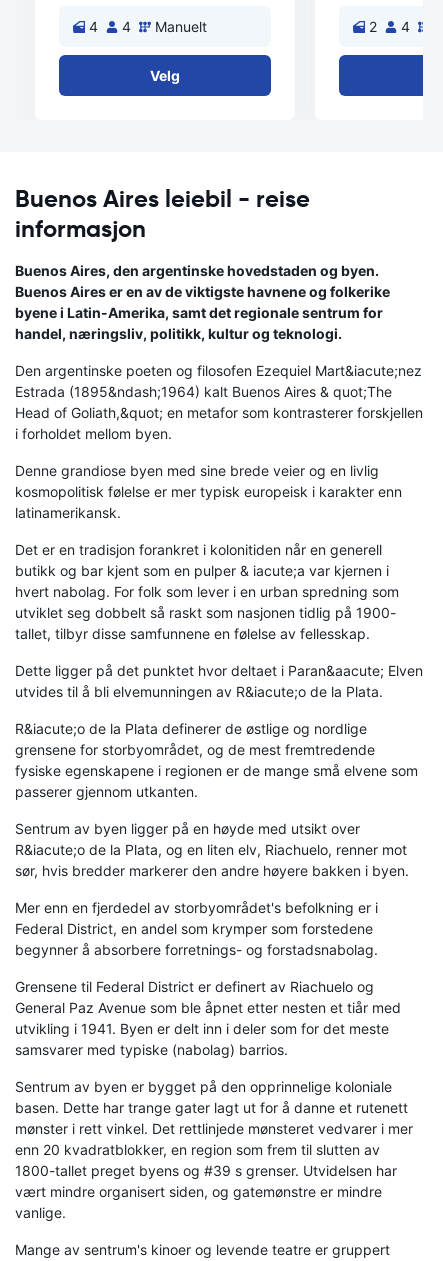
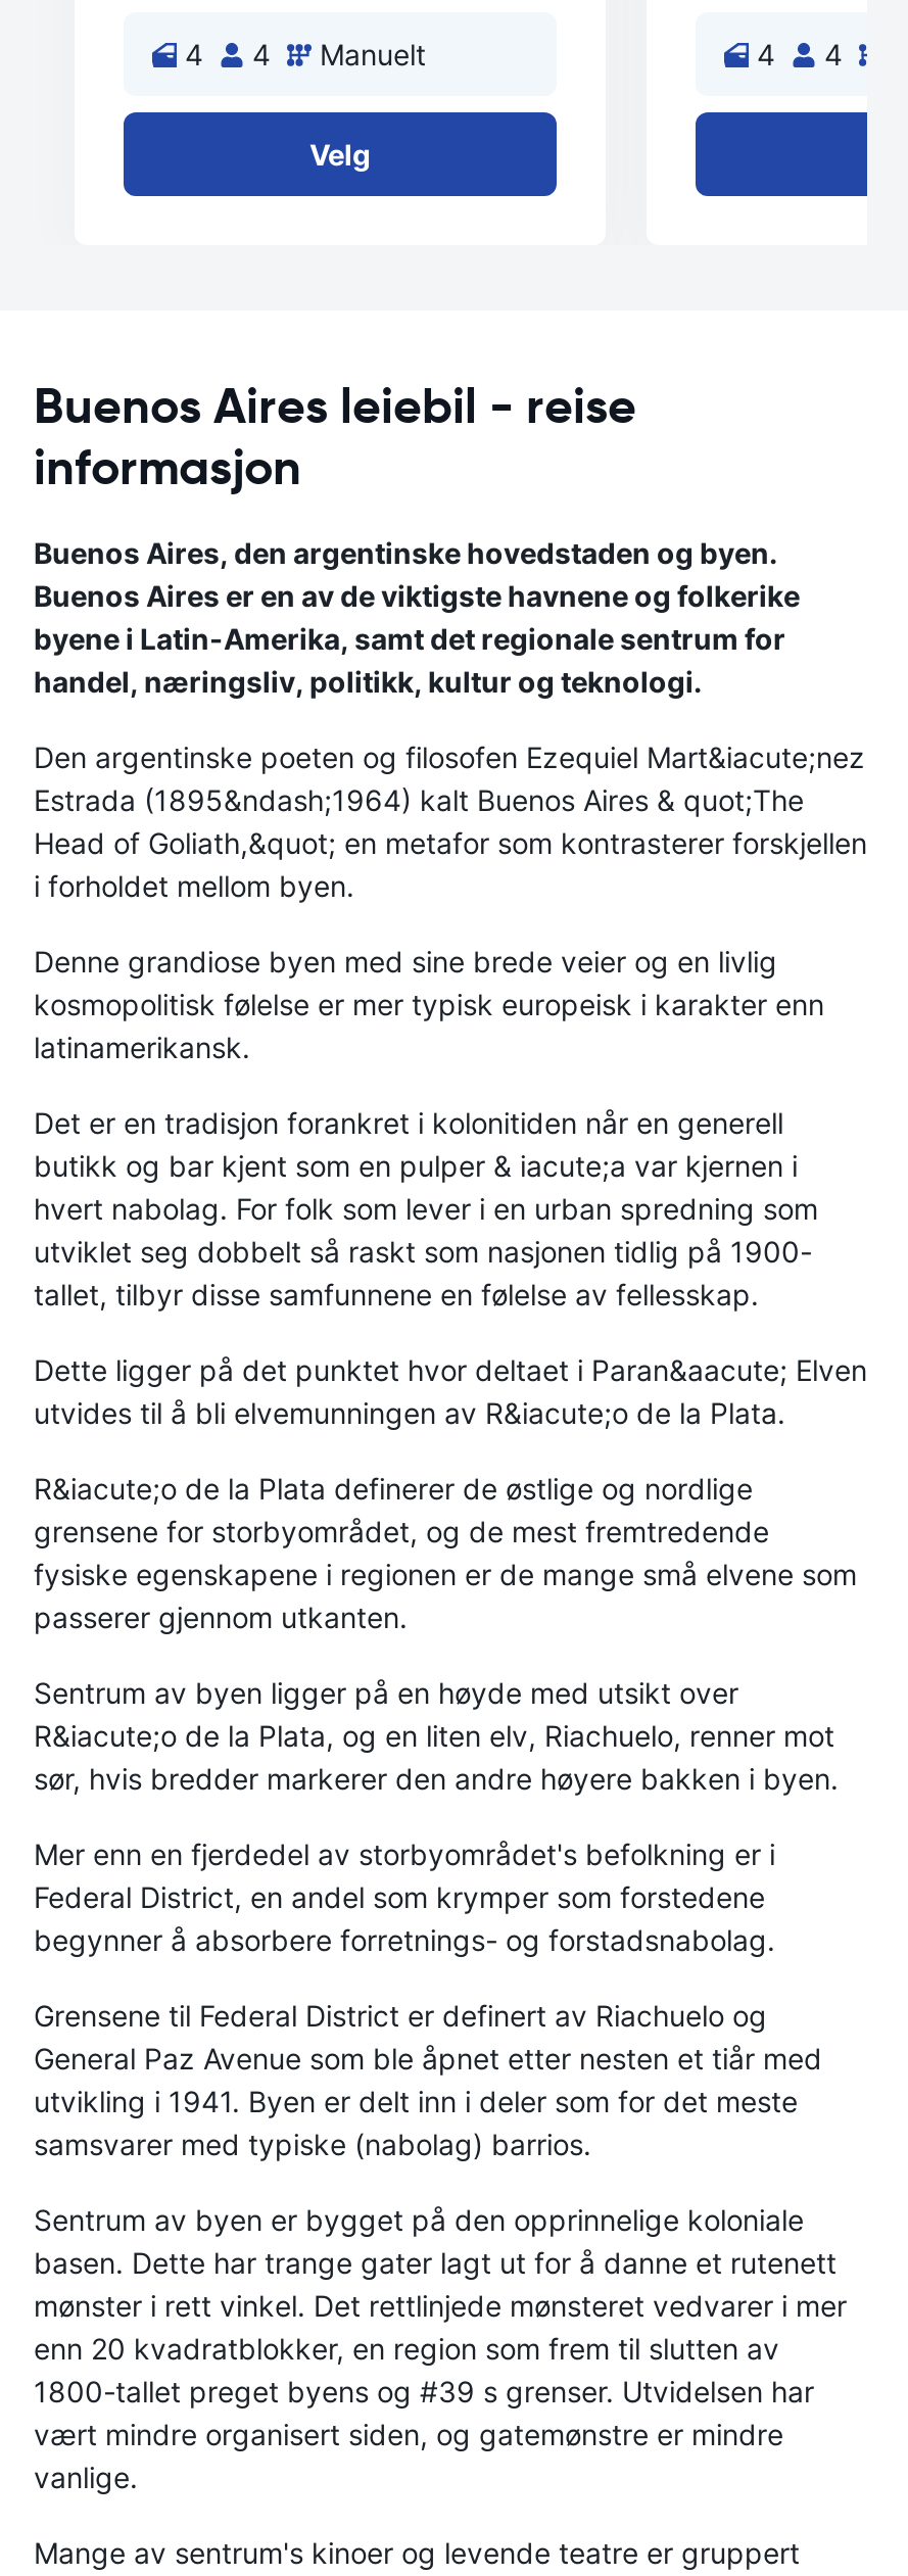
- 2
+ 4
